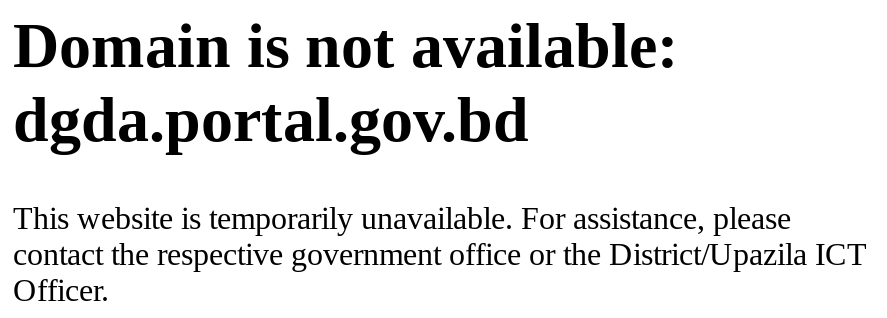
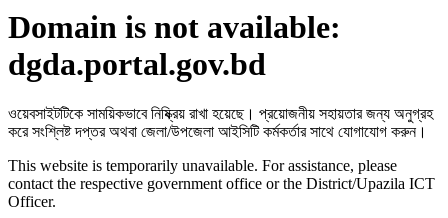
+ ওয়েবসাইটটিকে সাময়িকভাবে নিষ্ক্রিয় রাখা হয়েছে। প্রয়োজনীয় সহায়তার জন্য অনুগ্রহ
+ করে সংশ্লিষ্ট দপ্তর অথবা জেলা/উপজেলা আইসিটি কর্মকর্তার সাথে যোগাযোগ করুন।
